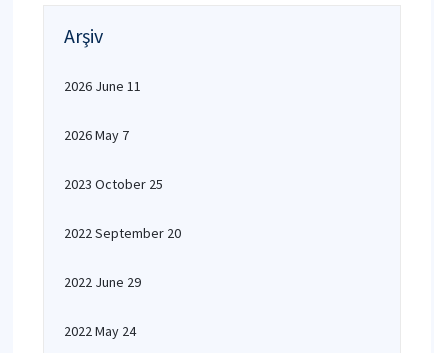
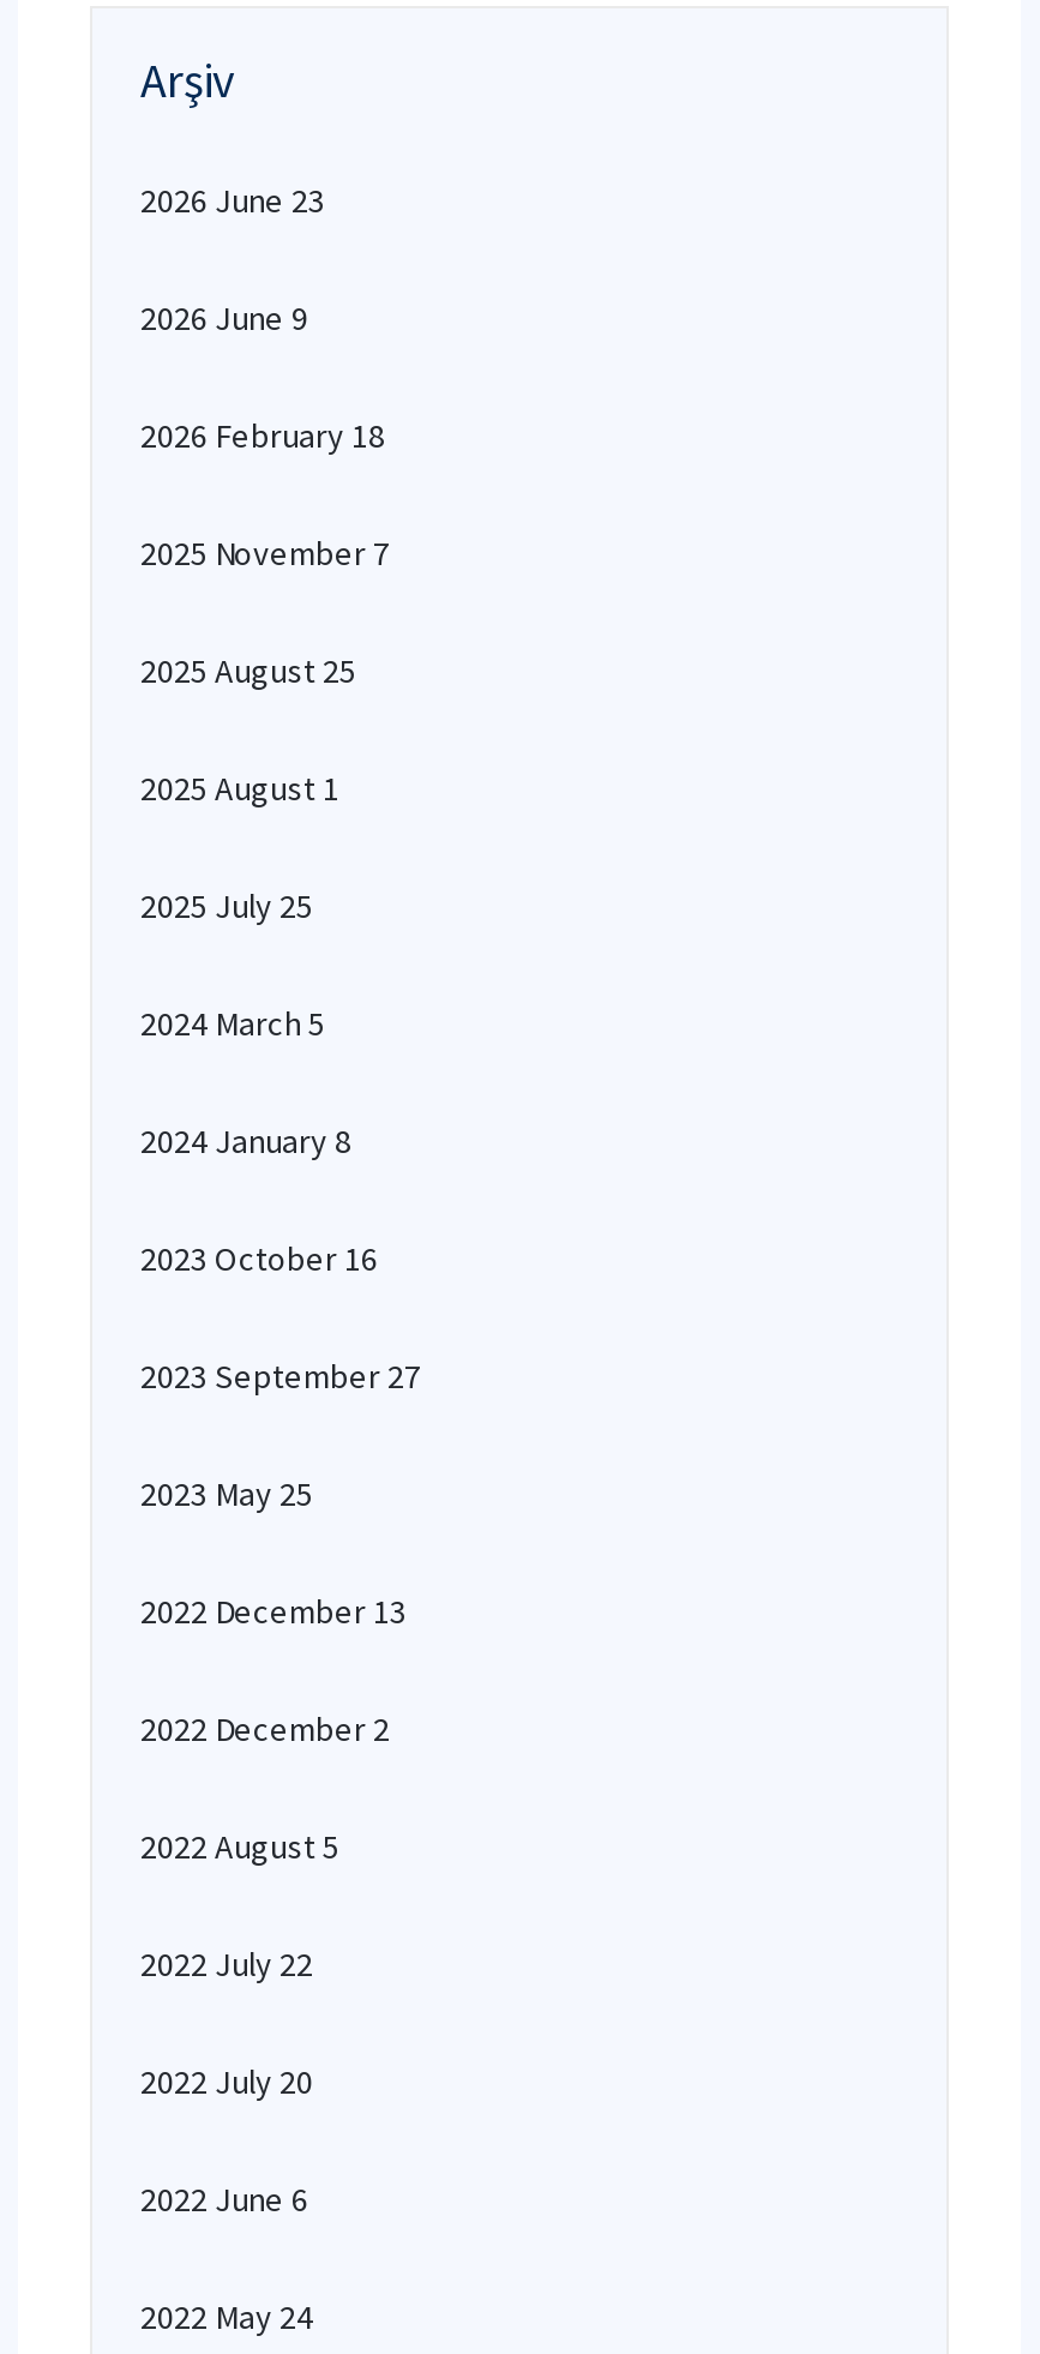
- 2026 June 11
- 2026 May 7
- 2023 October 25
- 2022 September 20
- 2022 June 29
+ 2026 June 23
+ 2026 June 9
+ 2026 February 18
+ 2025 November 7
+ 2025 August 25
+ 2025 August 1
+ 2025 July 25
+ 2024 March 5
+ 2024 January 8
+ 2023 October 16
+ 2023 September 27
+ 2023 May 25
+ 2022 December 13
+ 2022 December 2
+ 2022 August 5
+ 2022 July 22
+ 2022 July 20
+ 2022 June 6
